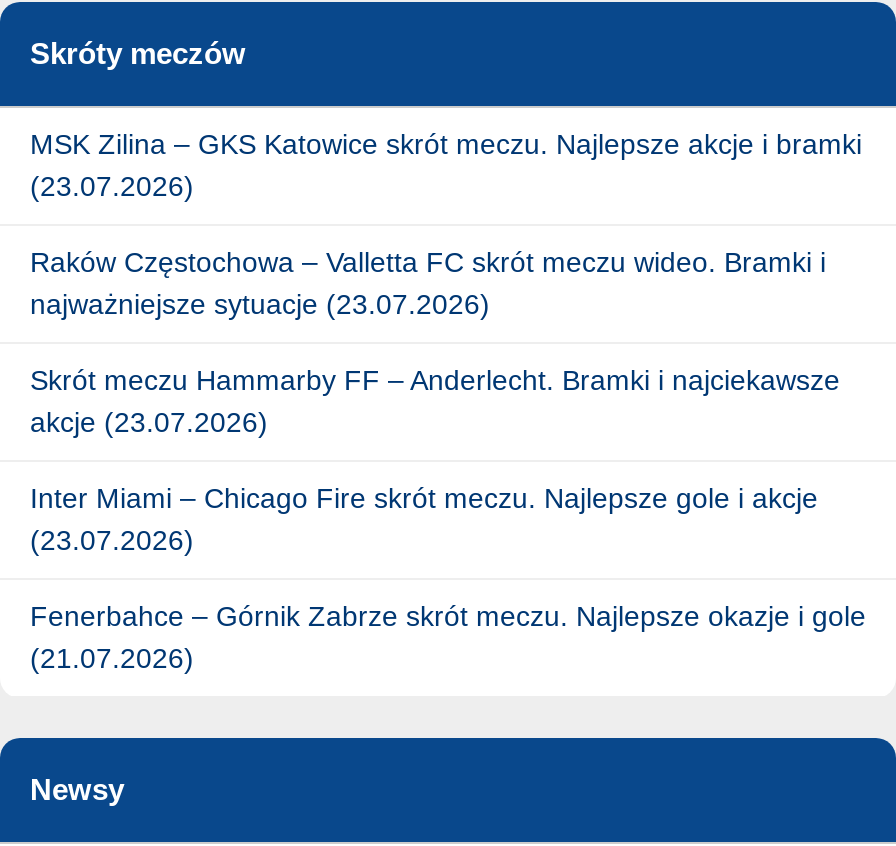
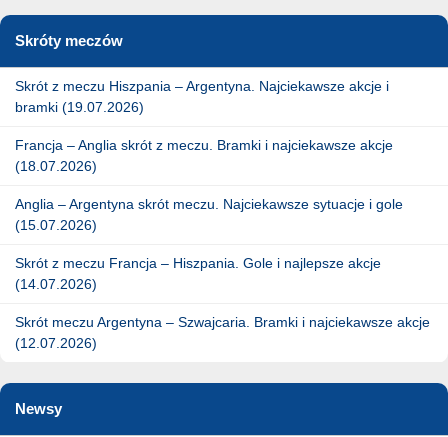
- MSK Zilina – GKS Katowice skrót meczu. Najlepsze akcje i bramki
- (23.07.2026)
+ Skrót z meczu Hiszpania – Argentyna. Najciekawsze akcje i
+ bramki (19.07.2026)

- Raków Częstochowa – Valletta FC skrót meczu wideo. Bramki i
- najważniejsze sytuacje (23.07.2026)
+ Francja – Anglia skrót z meczu. Bramki i najciekawsze akcje
+ (18.07.2026)

- Skrót meczu Hammarby FF – Anderlecht. Bramki i najciekawsze
- akcje (23.07.2026)
+ Anglia – Argentyna skrót meczu. Najciekawsze sytuacje i gole
+ (15.07.2026)

- Inter Miami – Chicago Fire skrót meczu. Najlepsze gole i akcje
- (23.07.2026)
+ Skrót z meczu Francja – Hiszpania. Gole i najlepsze akcje
+ (14.07.2026)

- Fenerbahce – Górnik Zabrze skrót meczu. Najlepsze okazje i gole
- (21.07.2026)
+ Skrót meczu Argentyna – Szwajcaria. Bramki i najciekawsze akcje
+ (12.07.2026)
